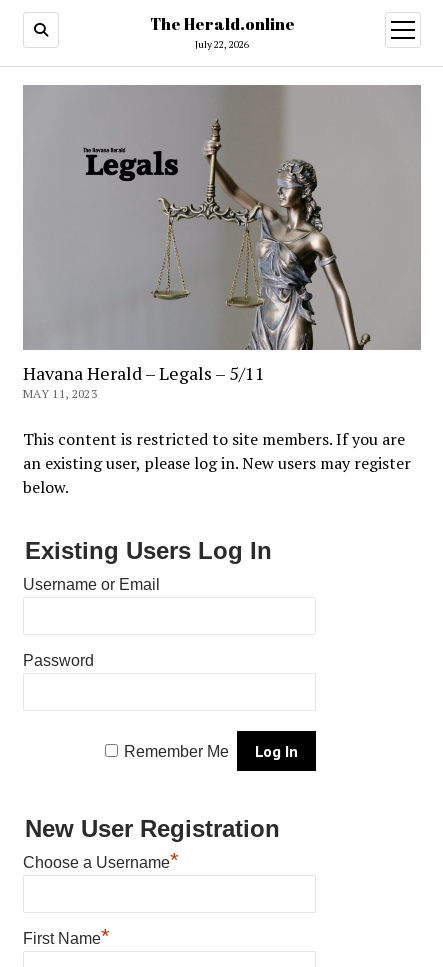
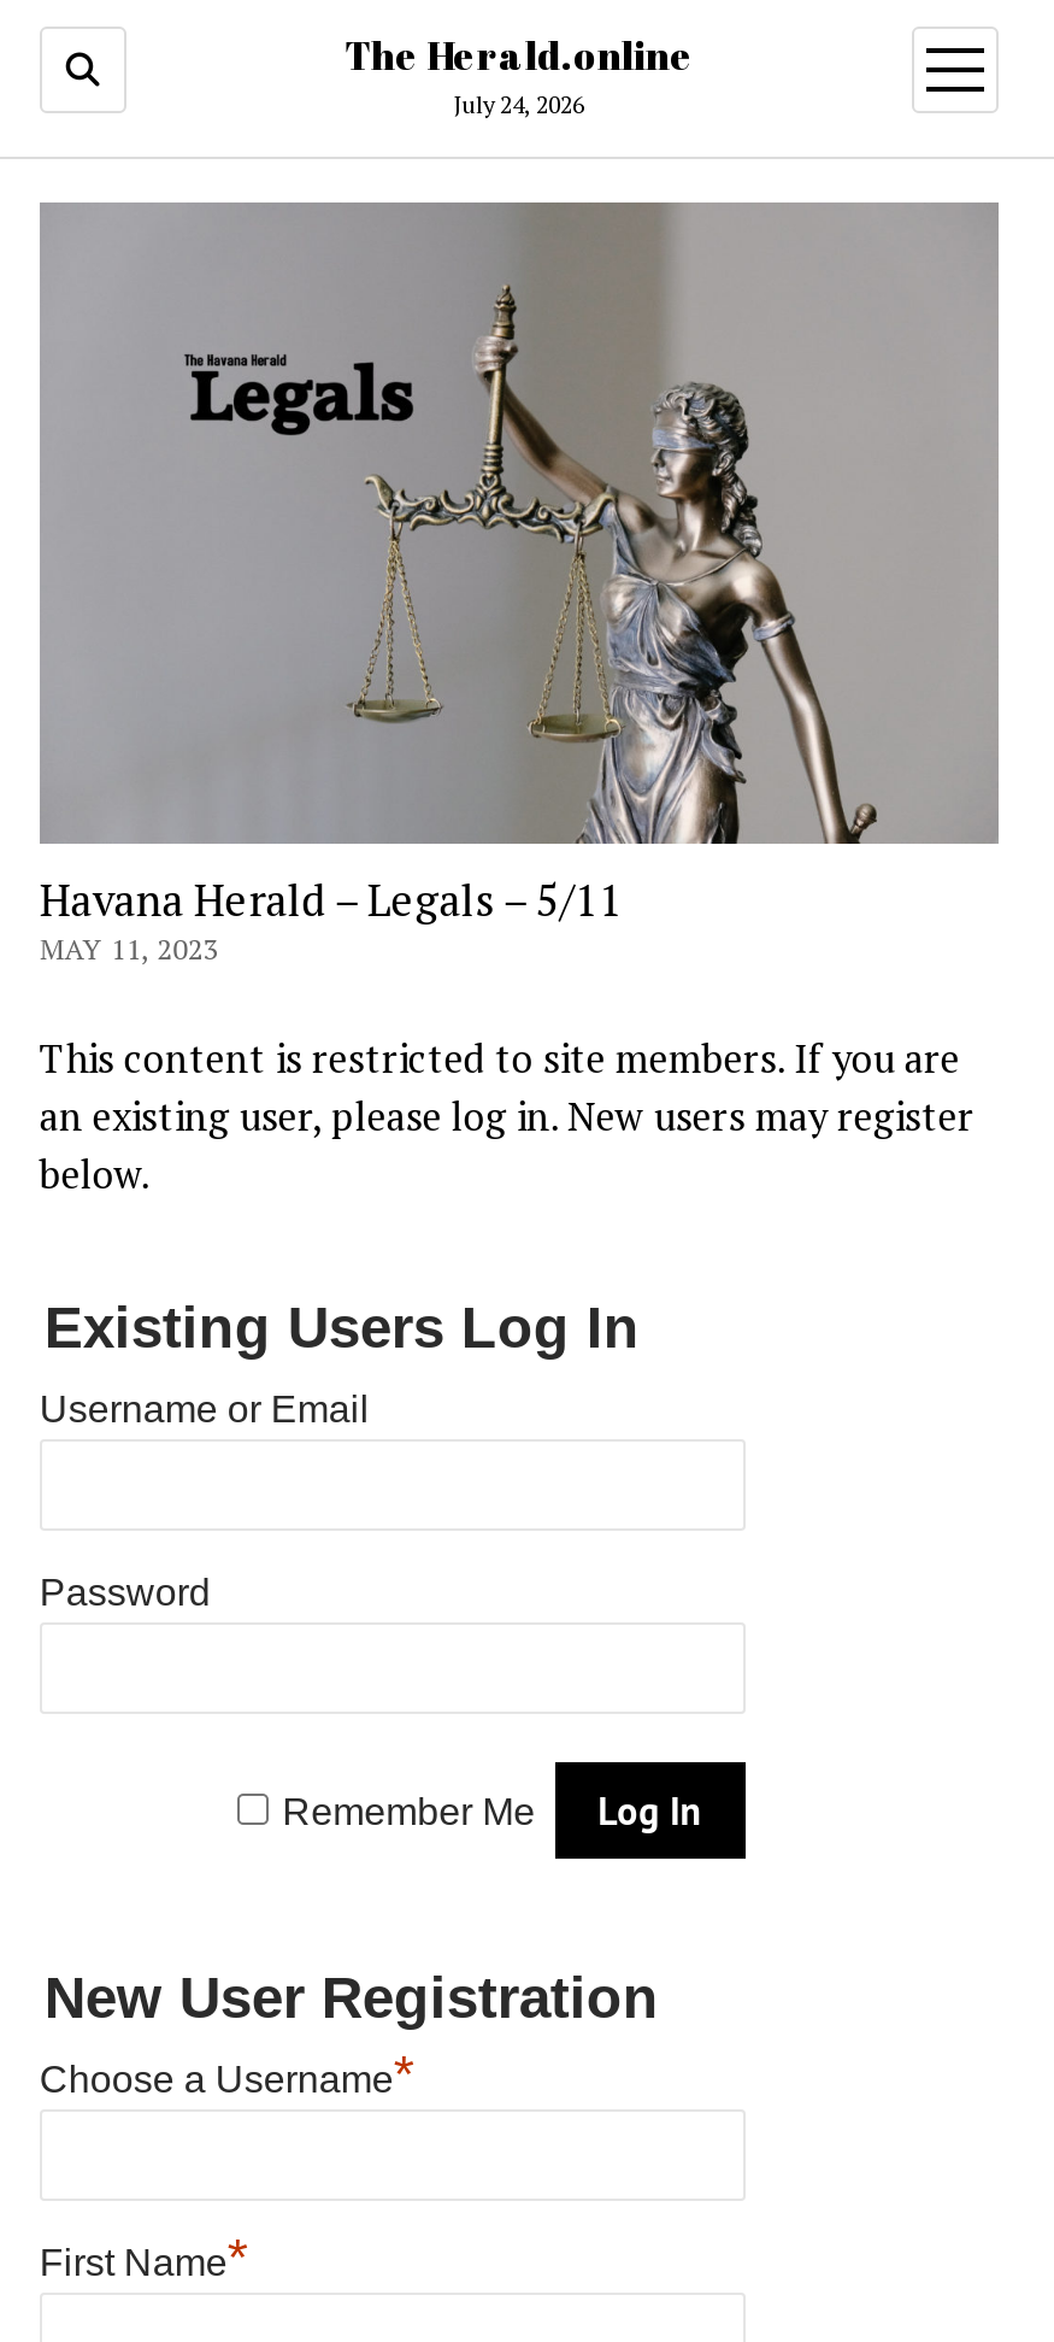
- July 22, 2026
+ July 24, 2026
